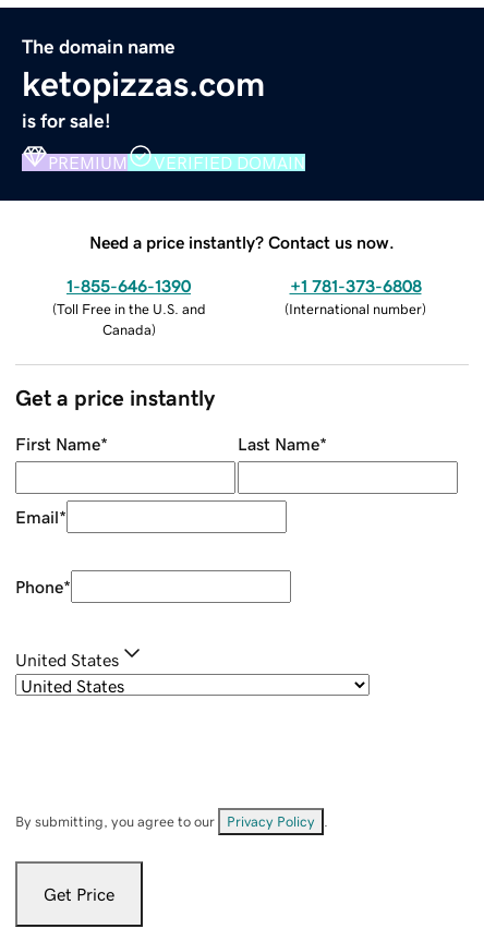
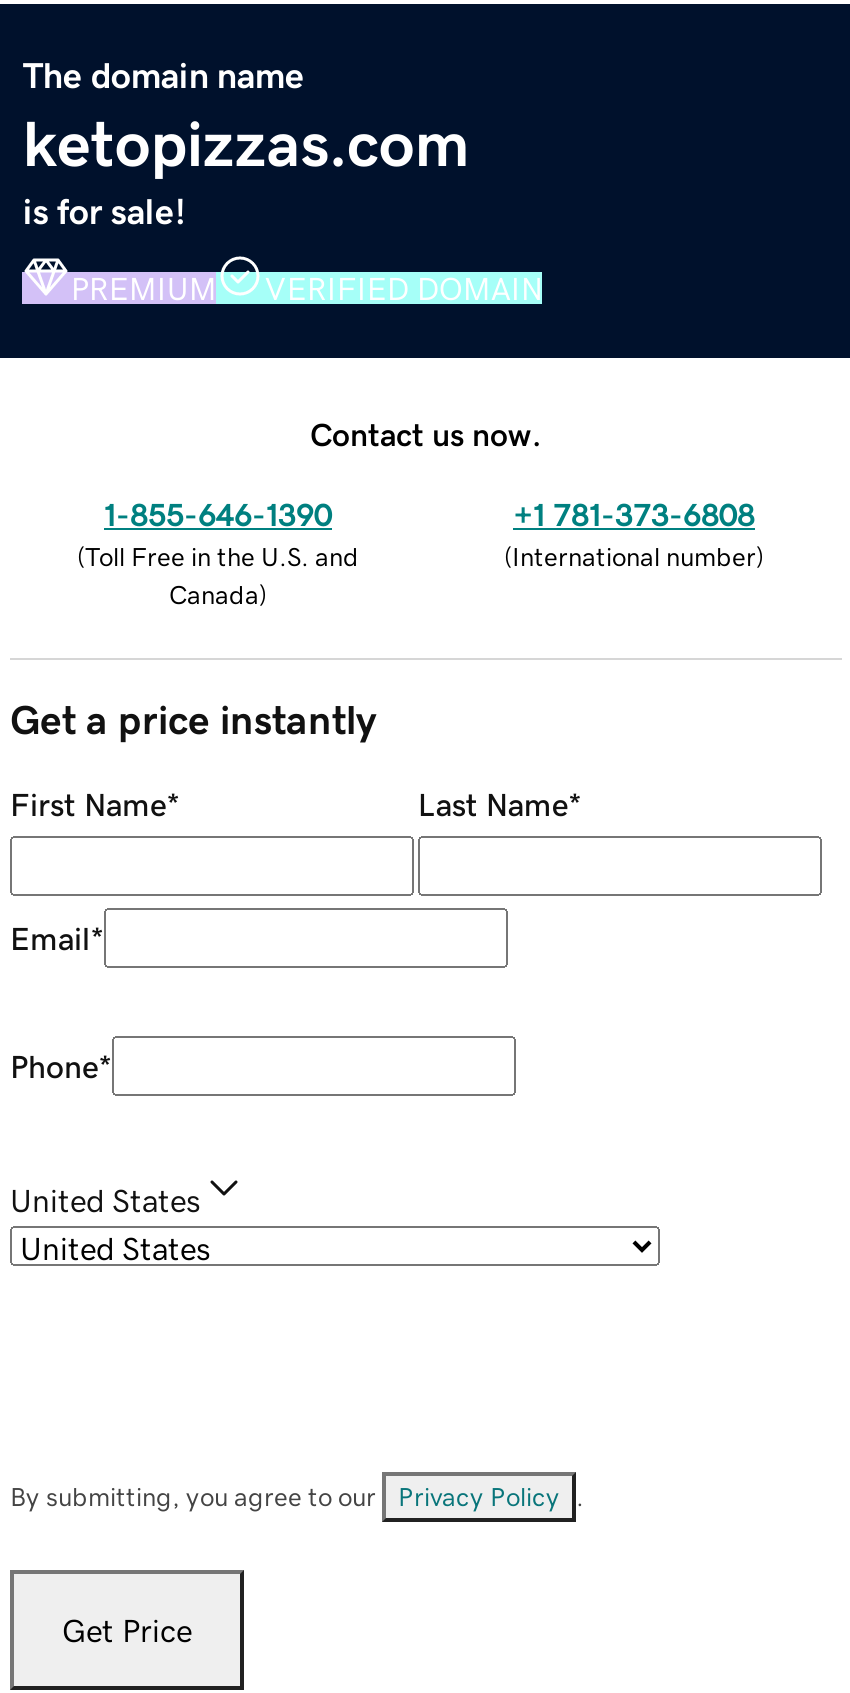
- Need a price instantly? Contact us now.
+ Contact us now.
